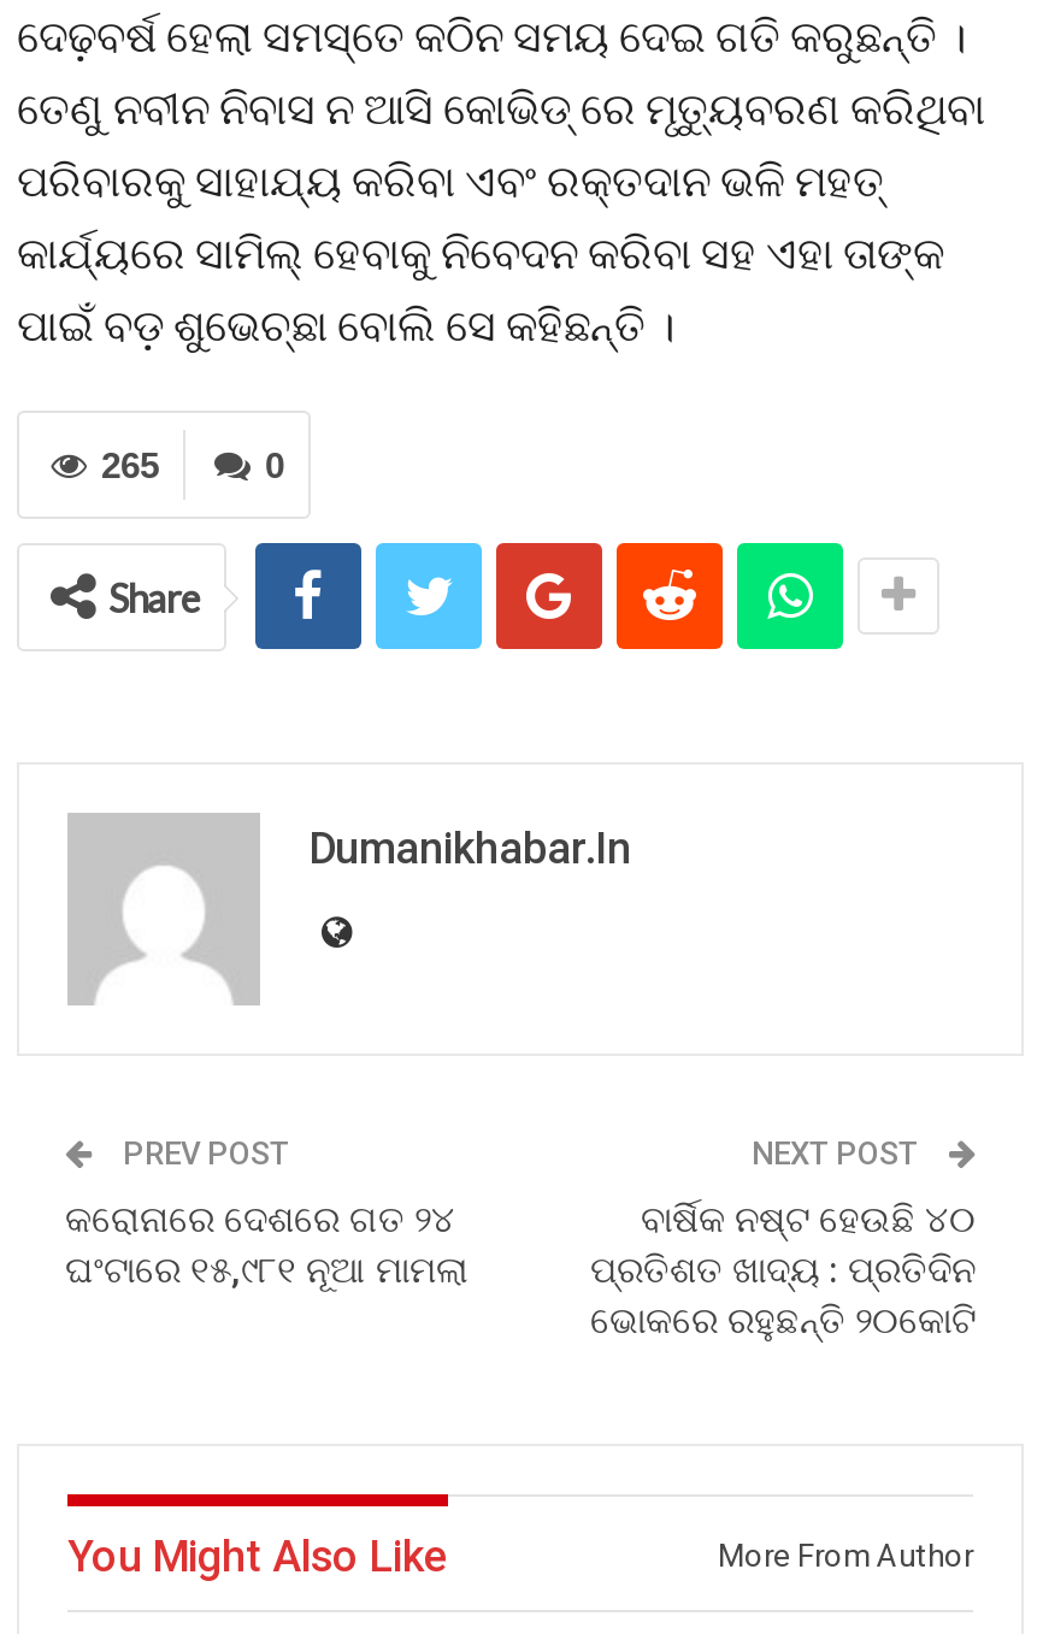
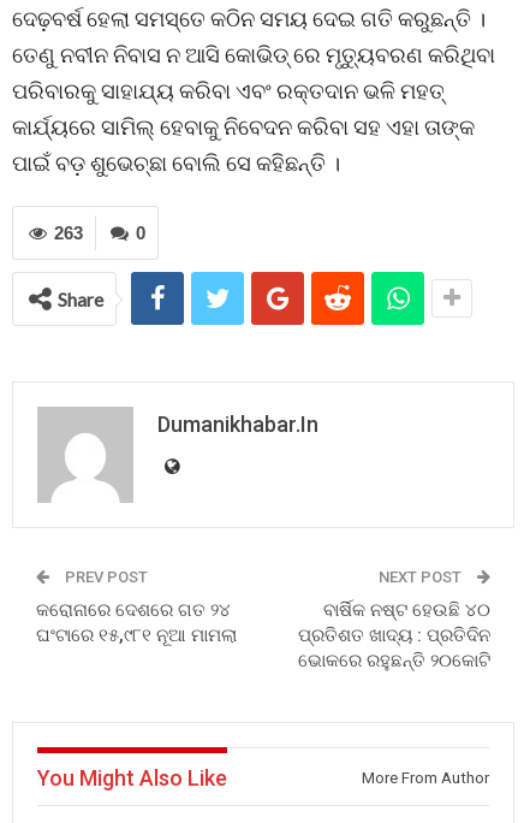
- 265
+ 263
